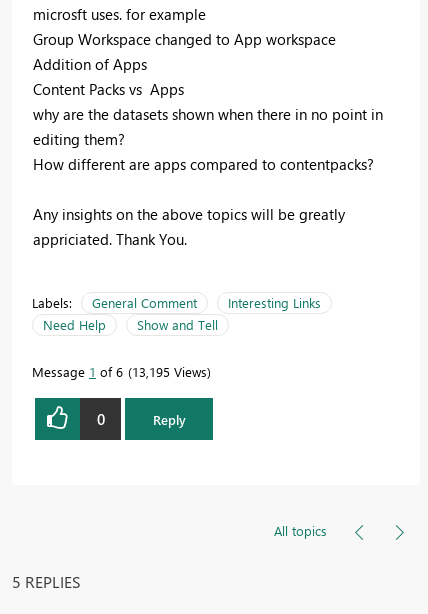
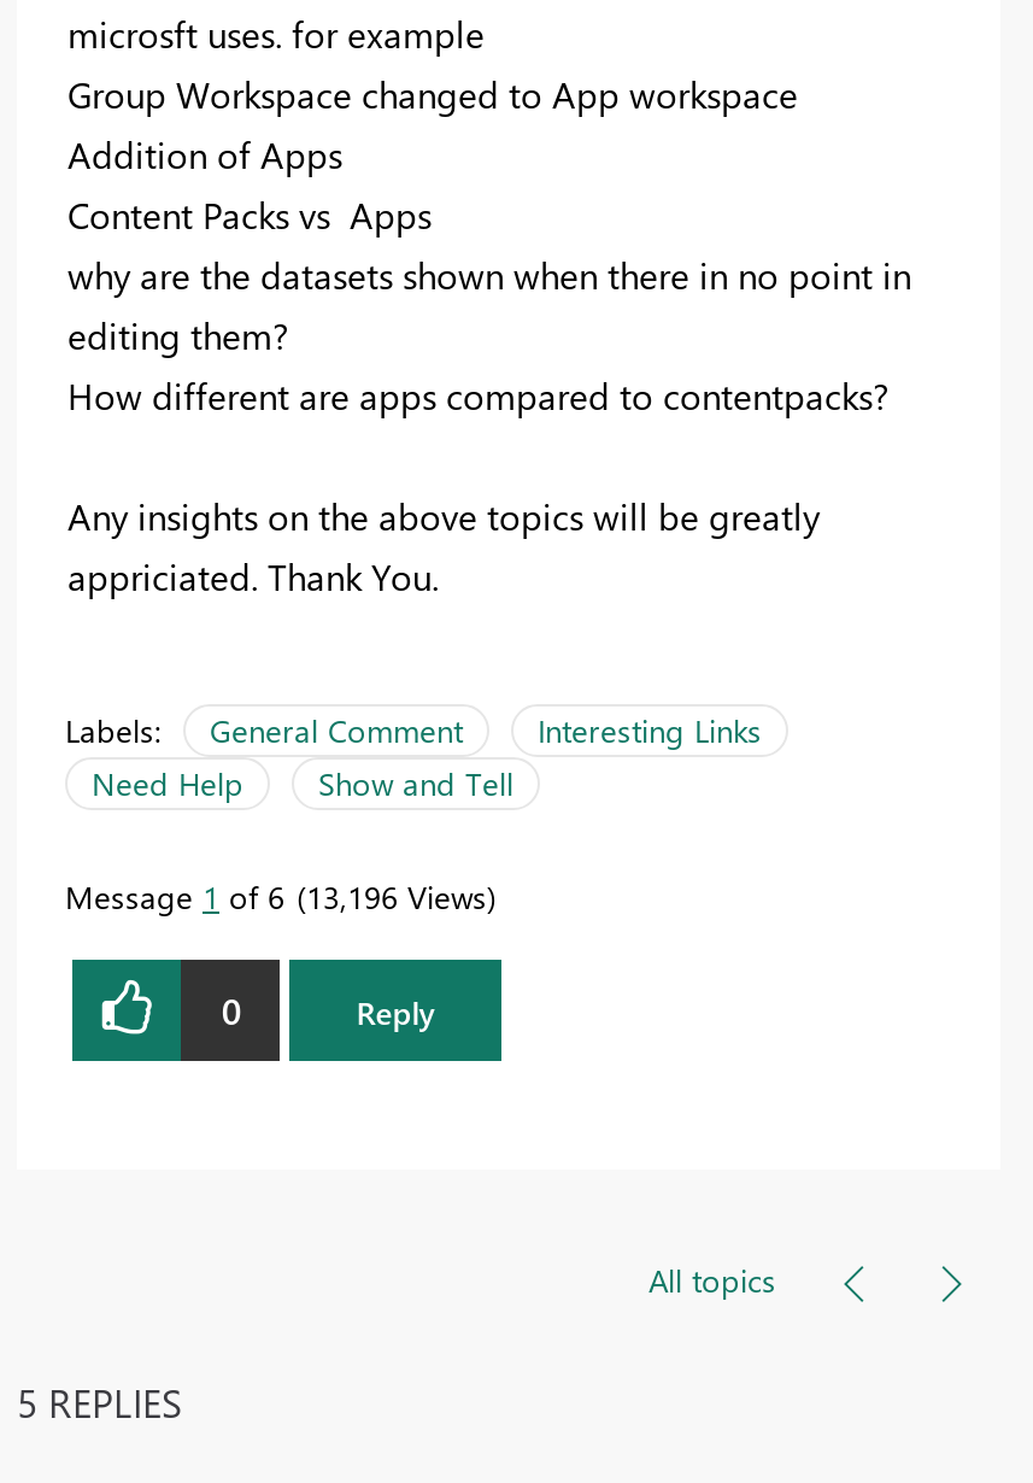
- Message 1 of 6 13,195 Views
+ Message 1 of 6 13,196 Views
